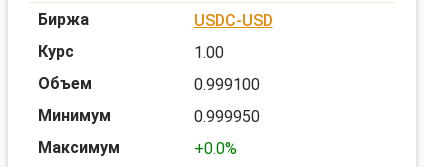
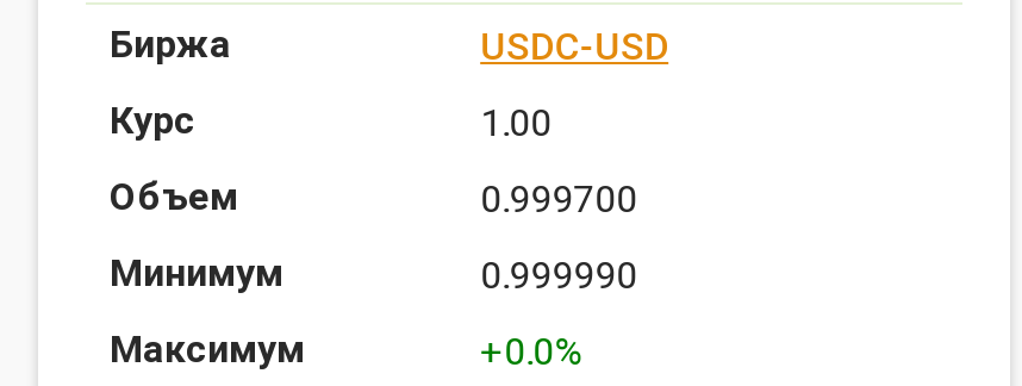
- 0.999100
+ 0.999700

- 0.999950
+ 0.999990
